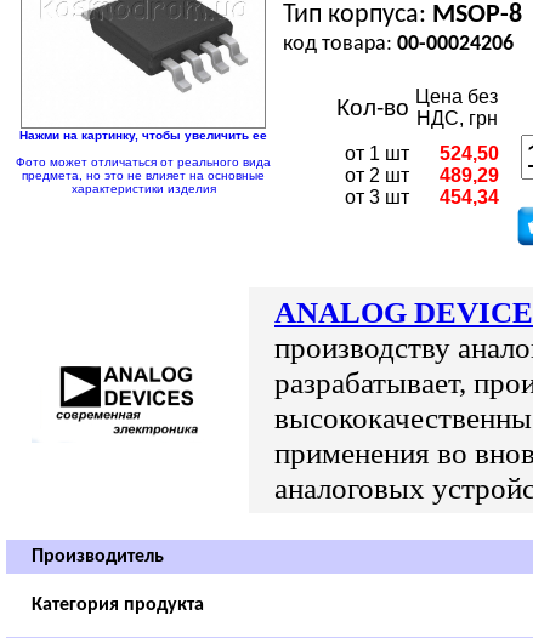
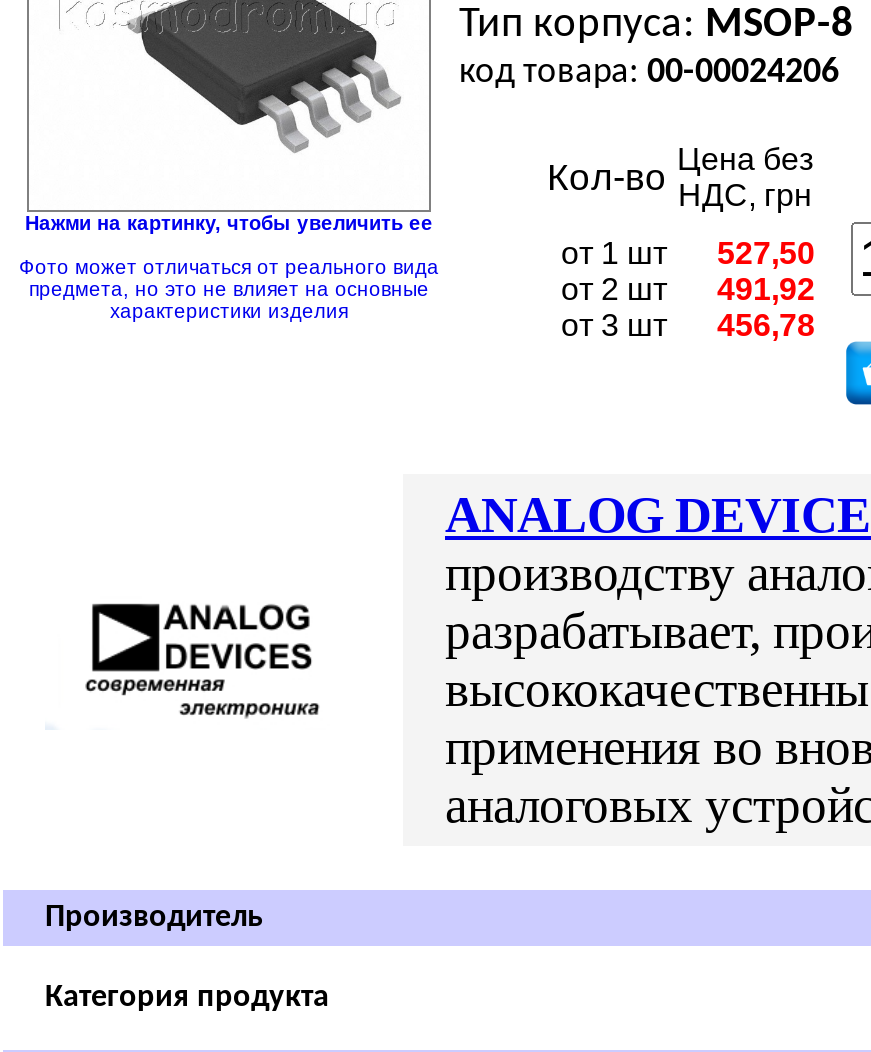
- от 1 шт 524,50
+ от 1 шт 527,50

- от 2 шт 489,29
+ от 2 шт 491,92

- 454,34
+ 456,78
